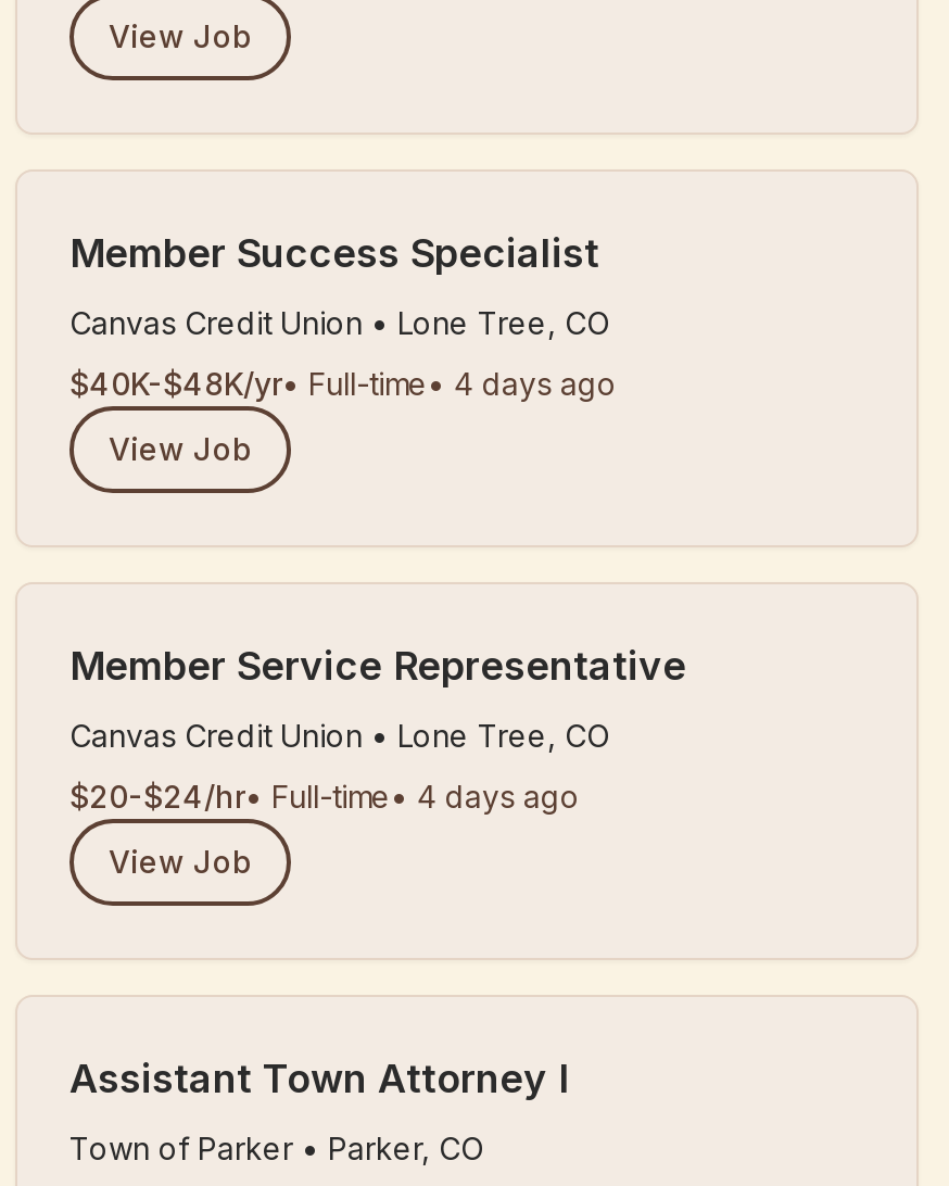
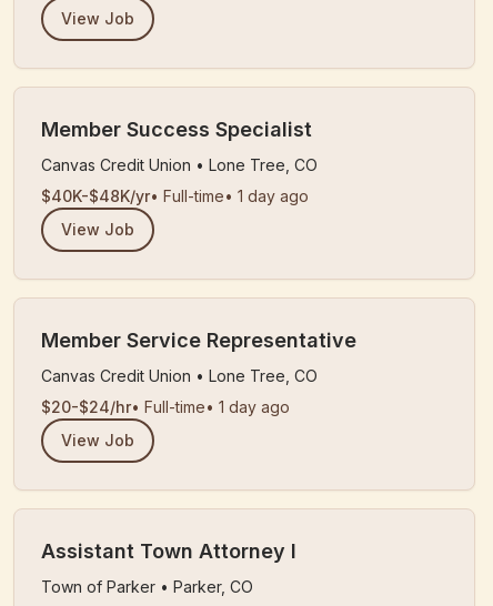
- $40K-$48K/yr• Full-time • 4 days ago
+ $40K-$48K/yr• Full-time • 1 day ago

- $20-$24/hr• Full-time • 4 days ago
+ $20-$24/hr• Full-time • 1 day ago
